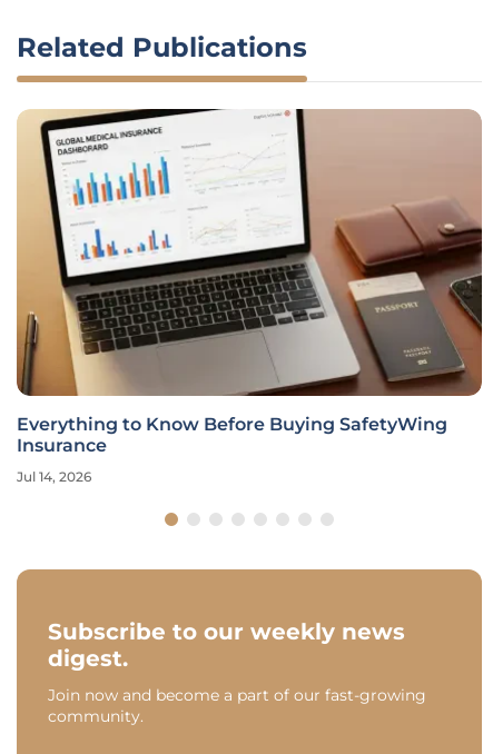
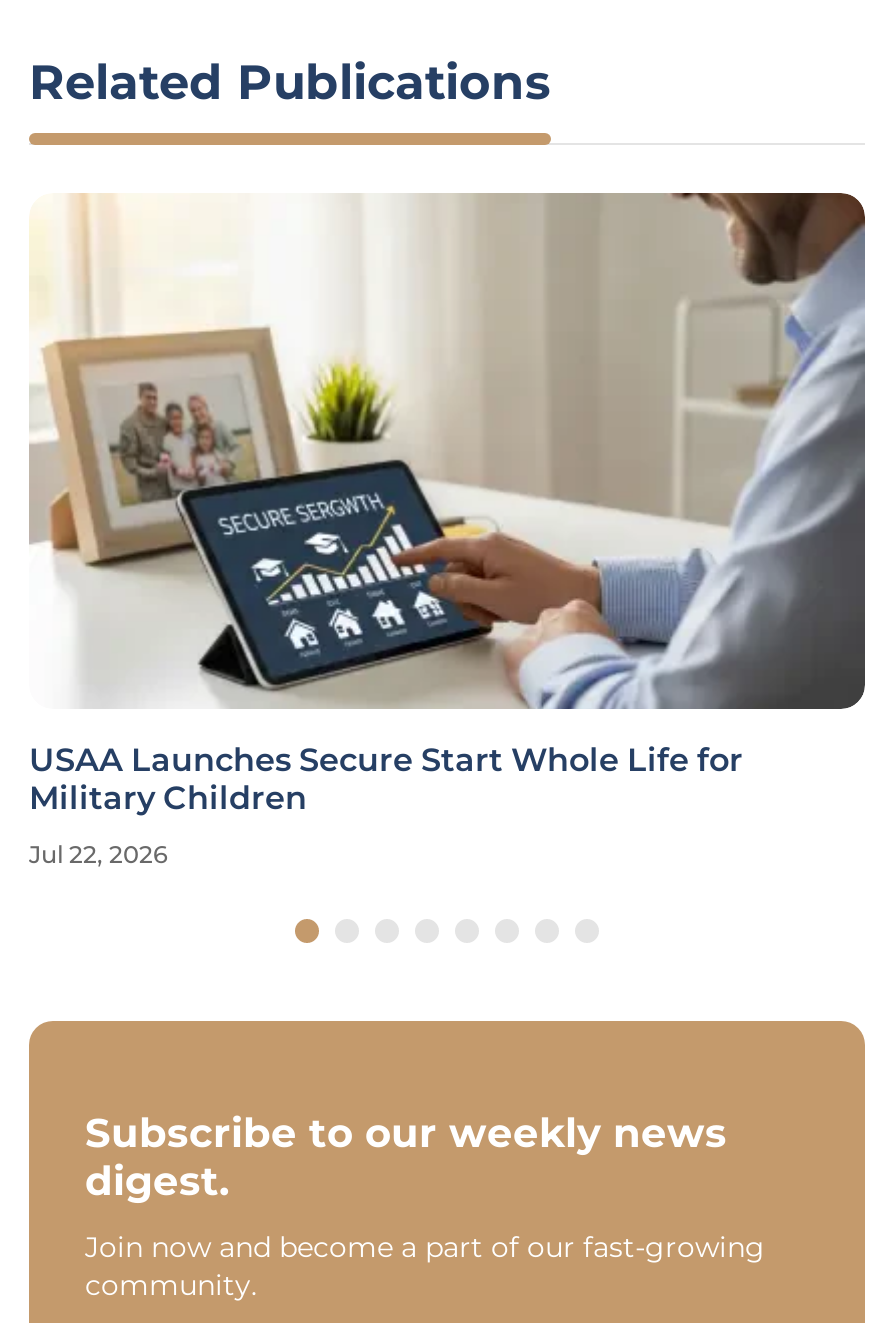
- [image]
- Everything to Know Before Buying SafetyWing
- Insurance
+ [image]
+ USAA Launches Secure Start Whole Life for
+ Military Children

- Jul 14, 2026
+ Jul 22, 2026
